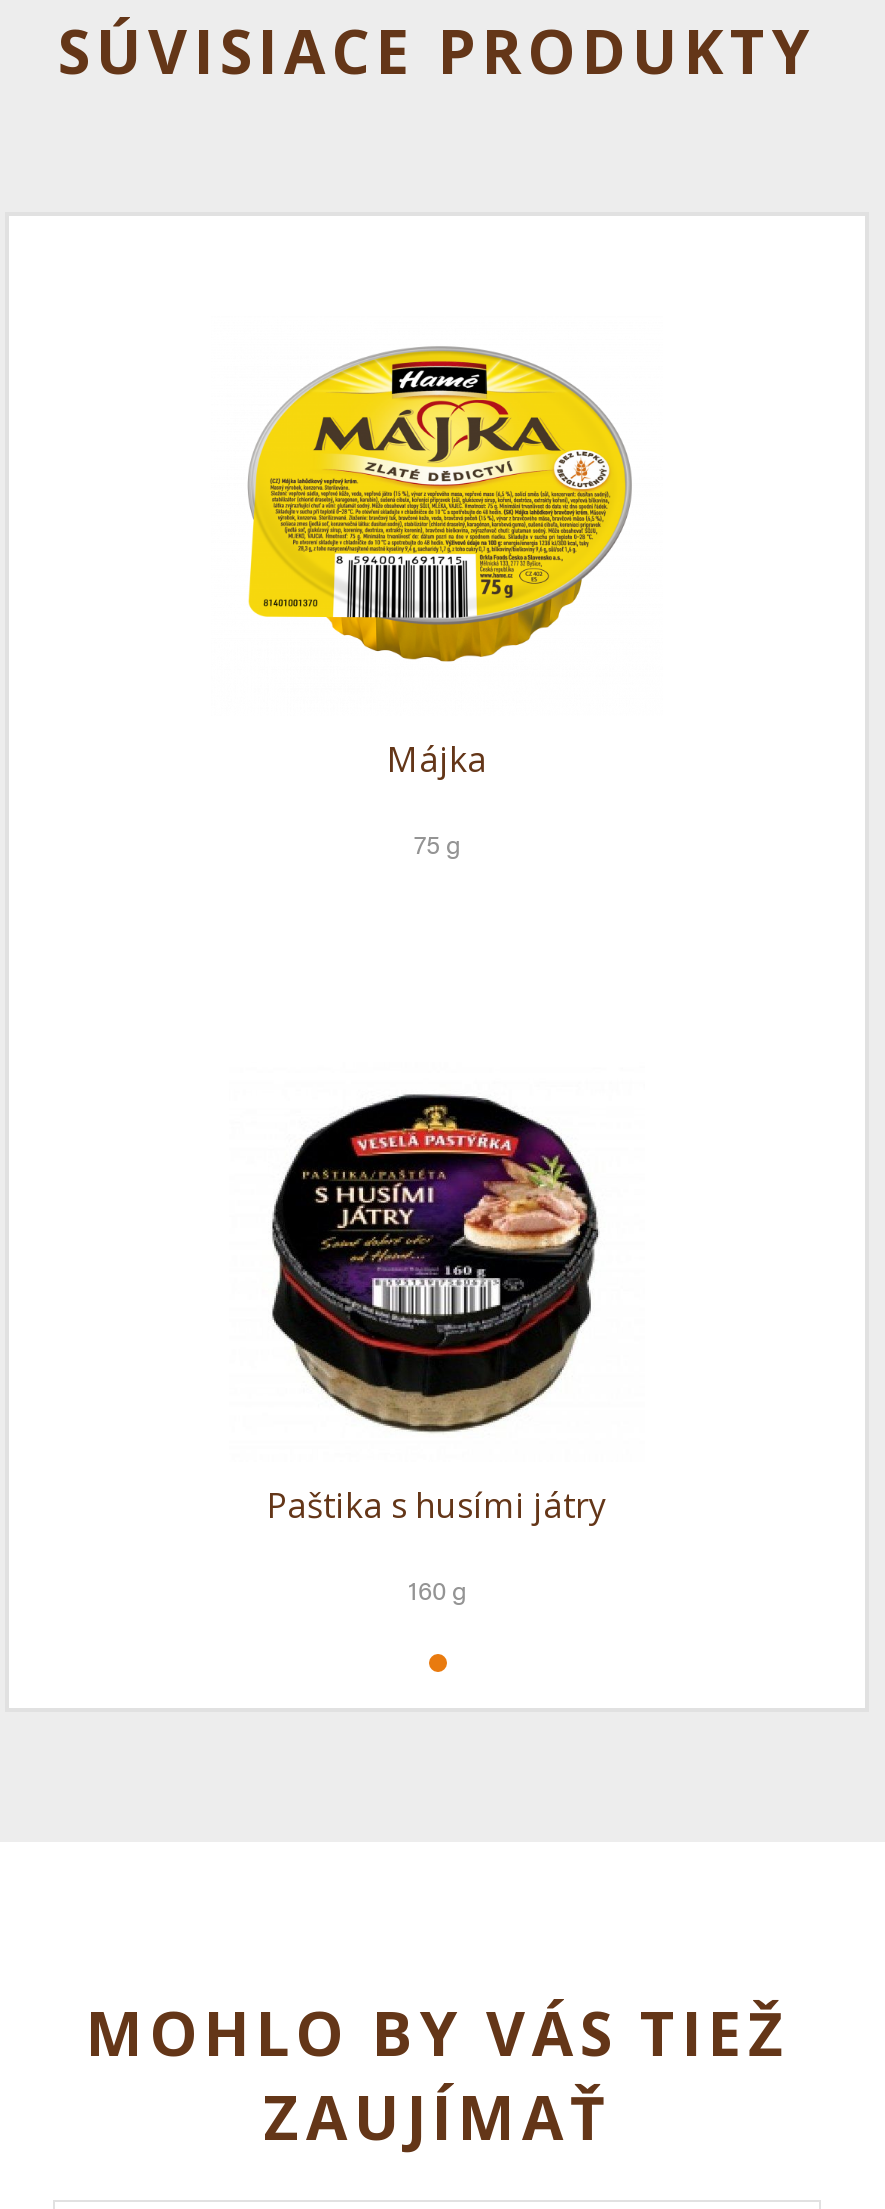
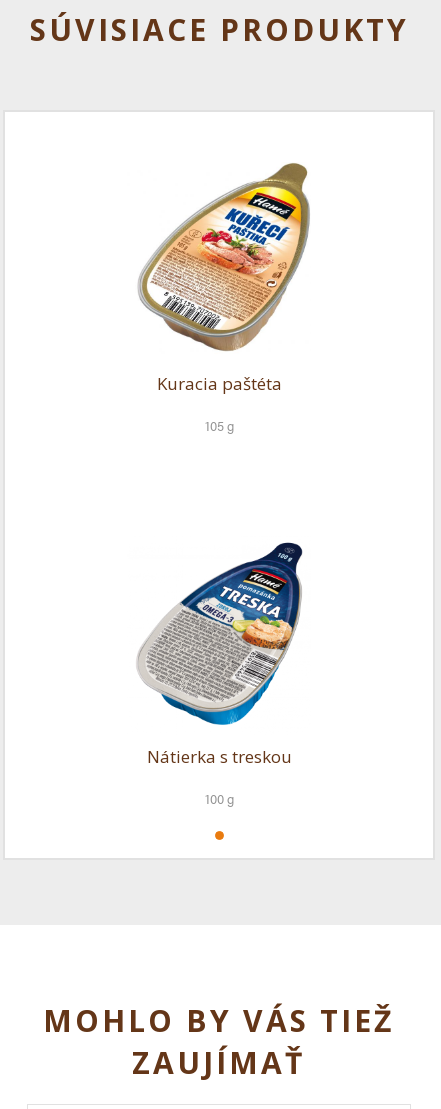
- [image]
- Májka
+ [image]
+ Kuracia paštéta

- 75 g
+ 105 g

- [image]
- Paštika s husími játry
+ [image]
+ Nátierka s treskou

- 160 g
+ 100 g
